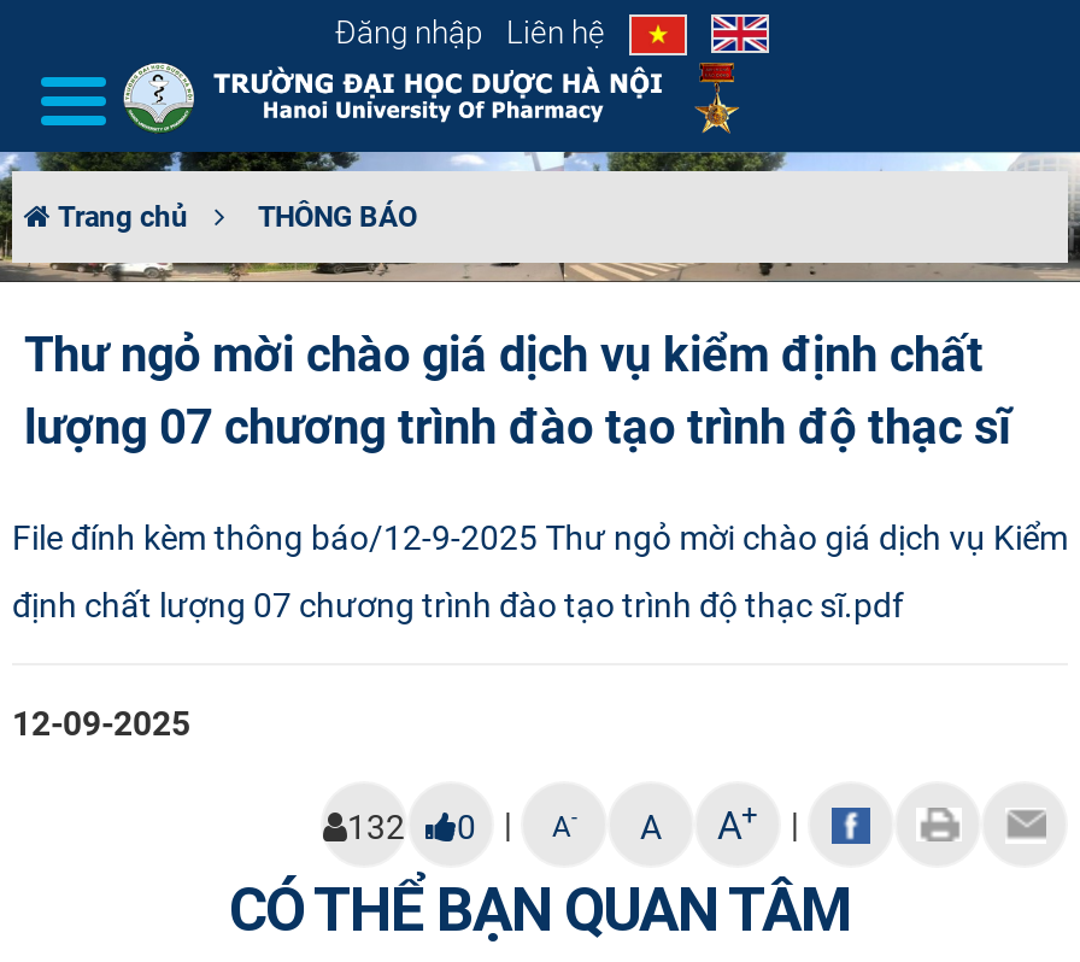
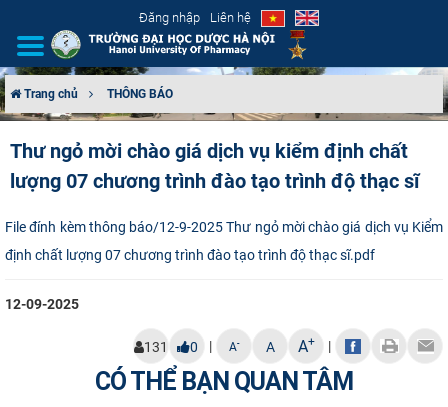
- 132
+ 131
